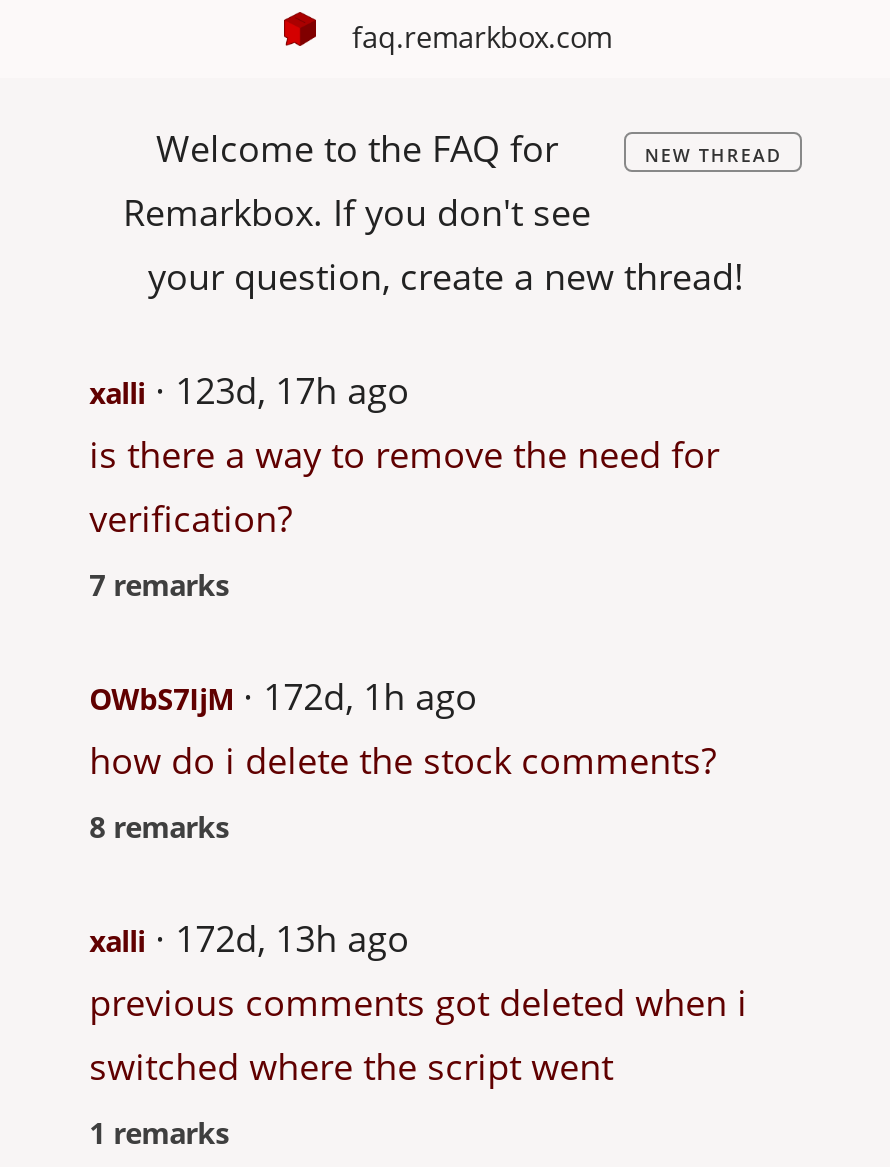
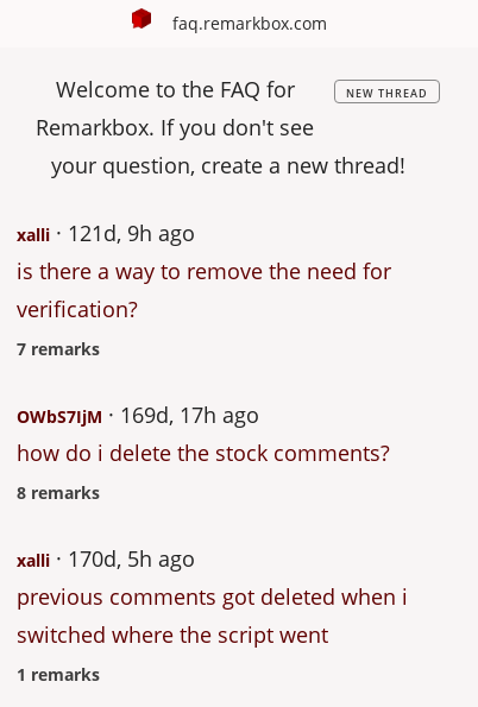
- xalli 123d, 17h ago
+ xalli 121d, 9h ago

- OWbS7IjM 172d, 1h ago
+ OWbS7IjM 169d, 17h ago

- xalli 172d, 13h ago
+ xalli 170d, 5h ago
